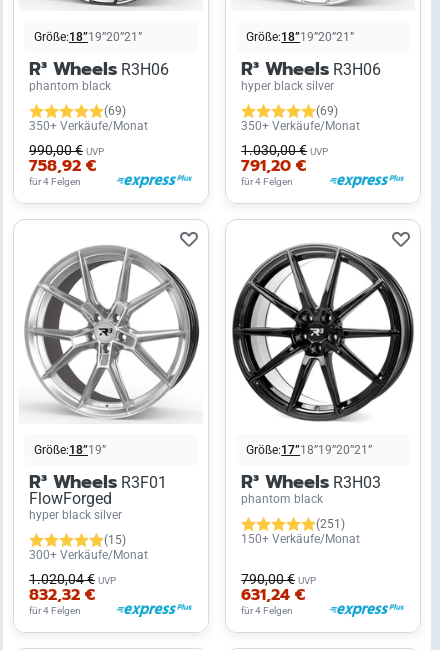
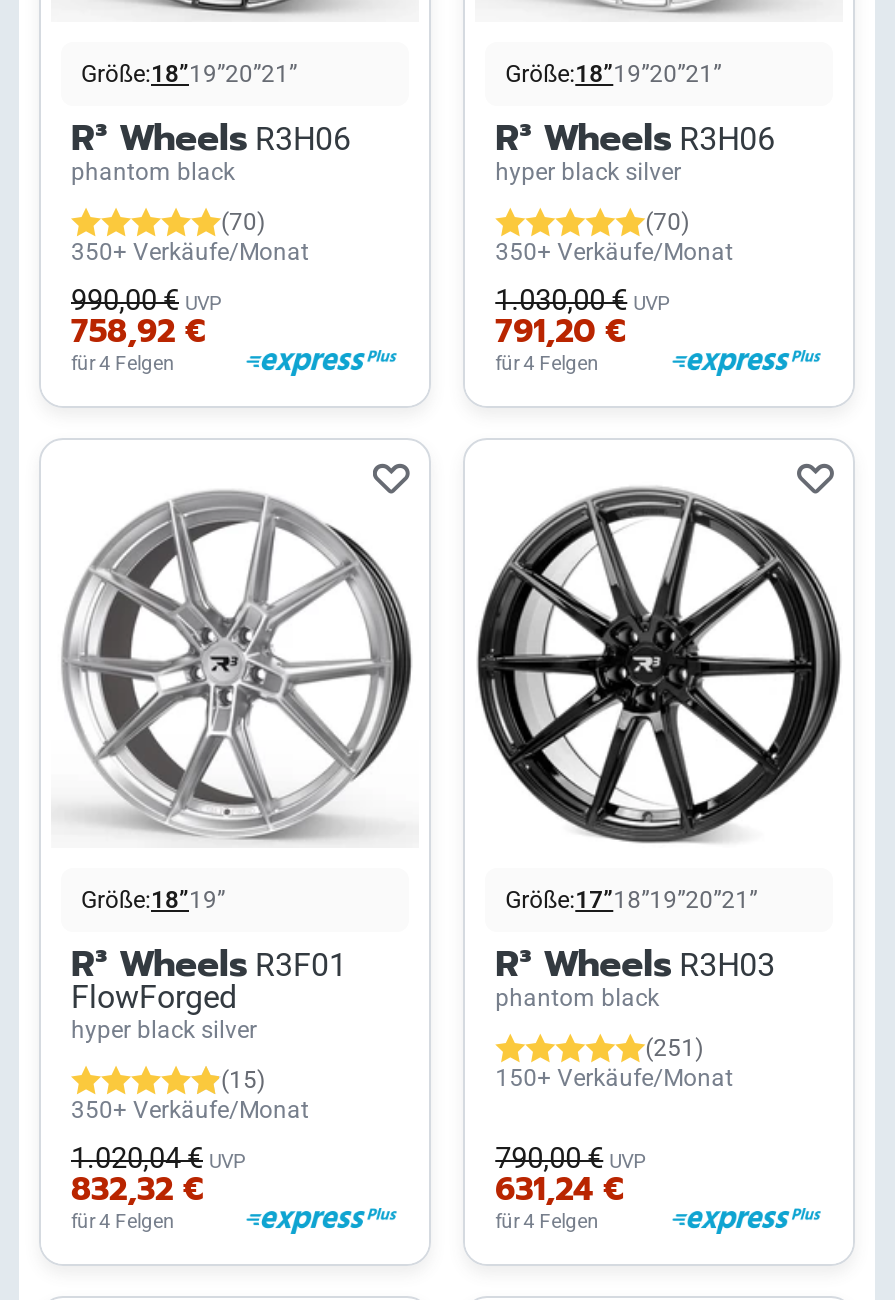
- (69)
+ (70)

- (69)
+ (70)

- 300+ Verkäufe/Monat
+ 350+ Verkäufe/Monat
